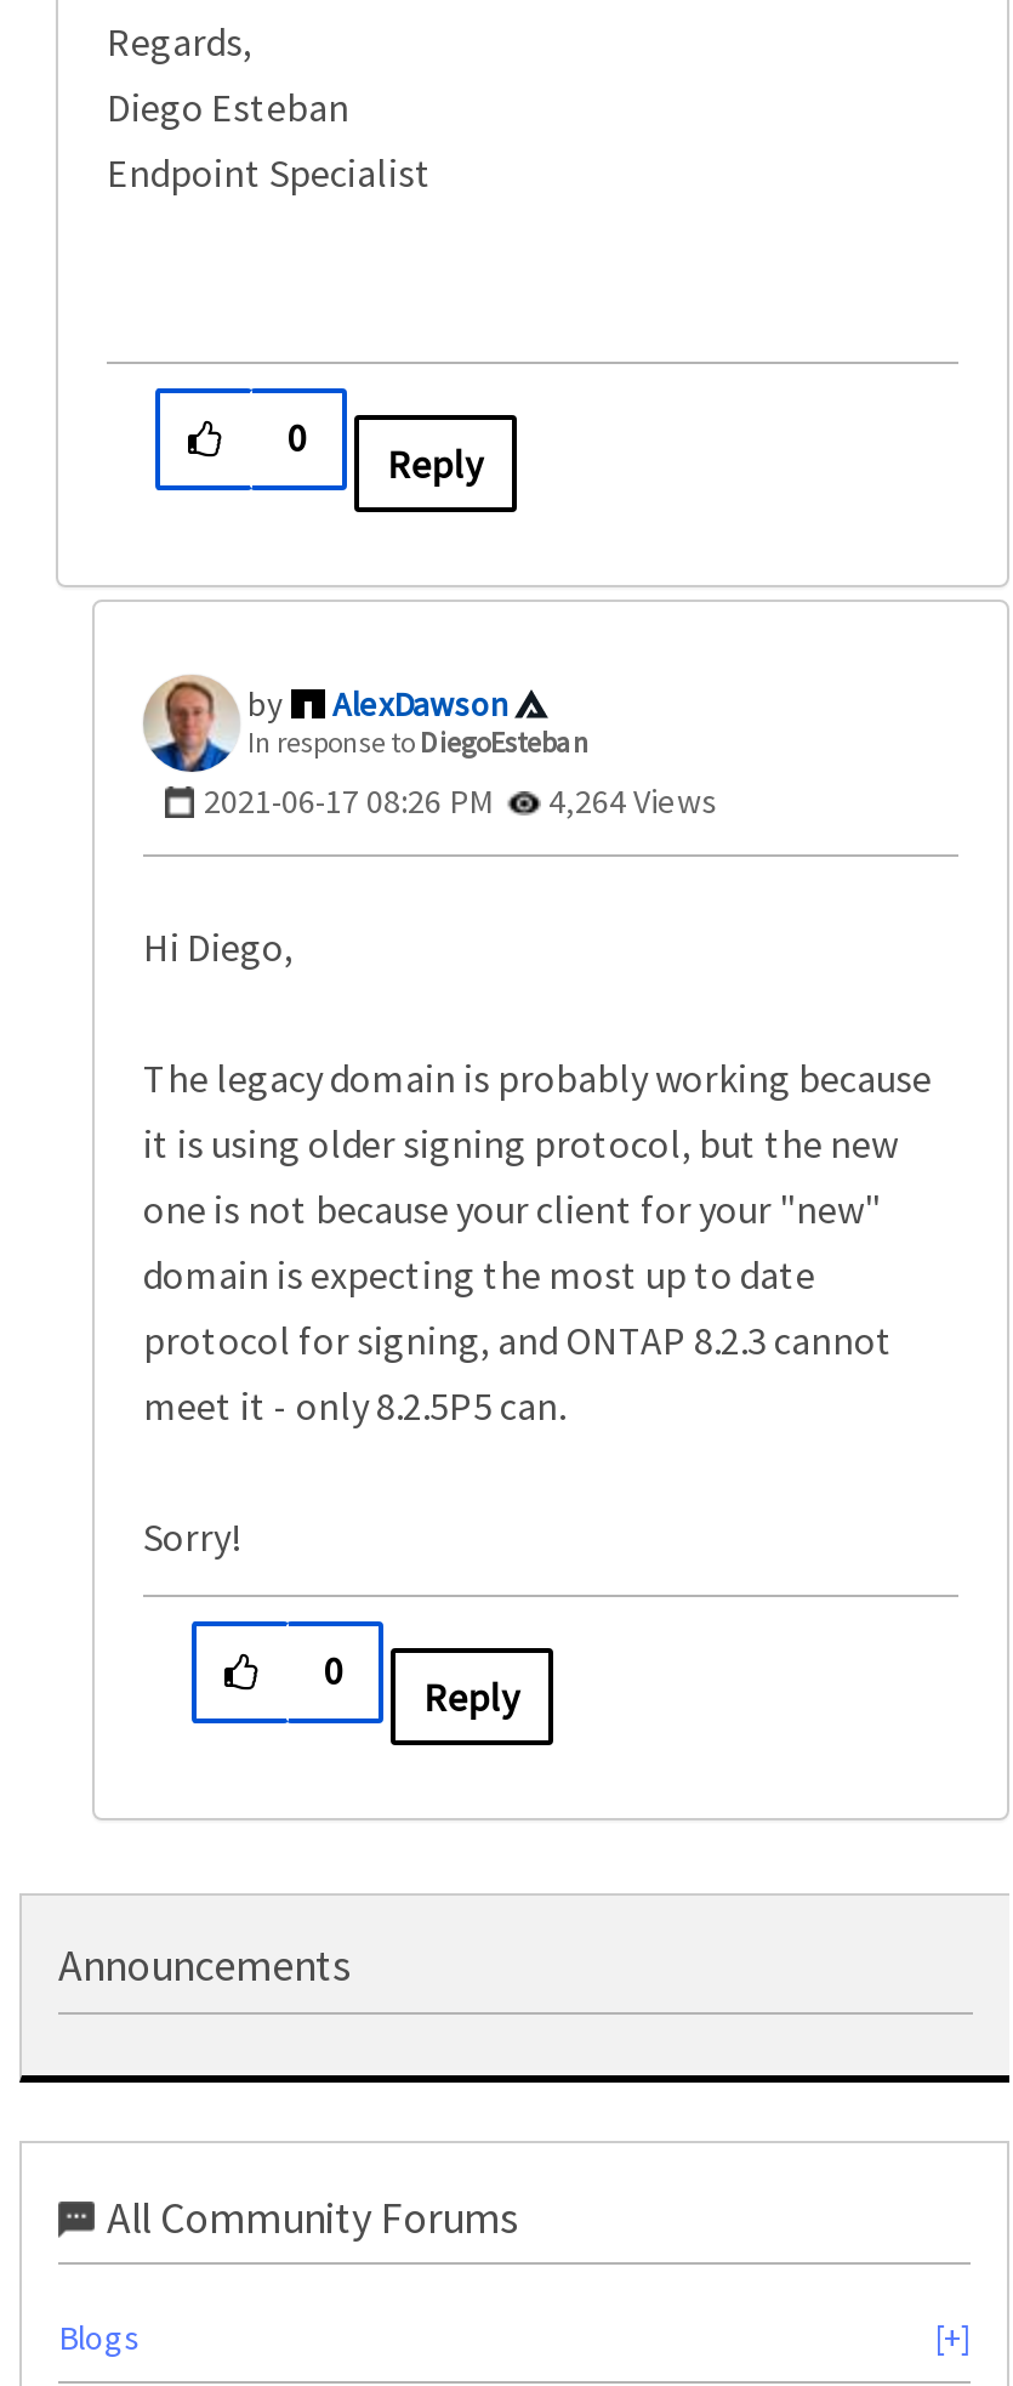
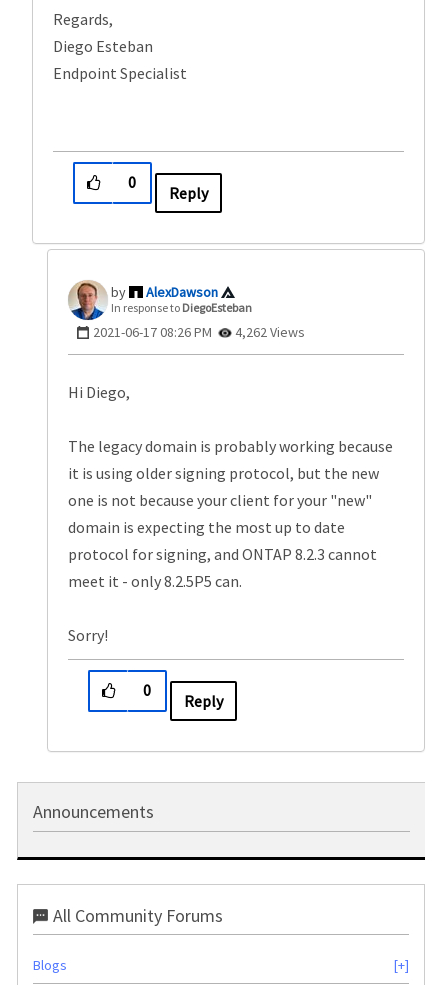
- 2021-06-17 08:26 PM 4,264 Views
+ 2021-06-17 08:26 PM 4,262 Views
